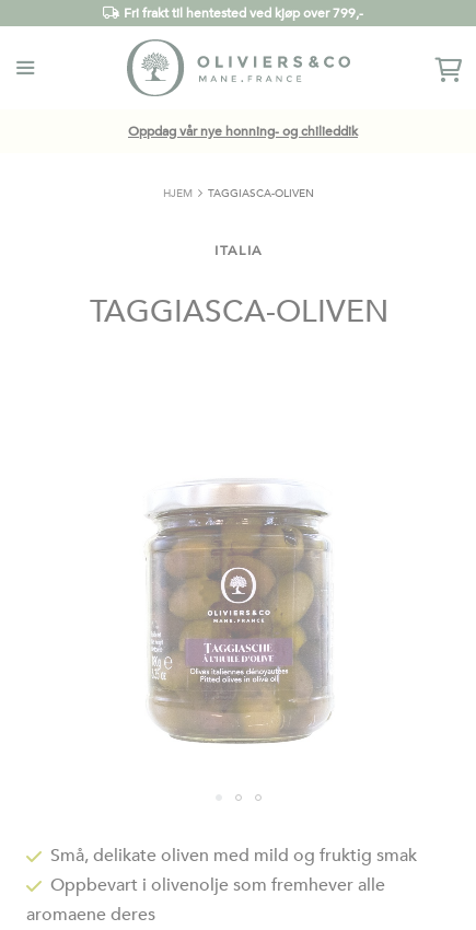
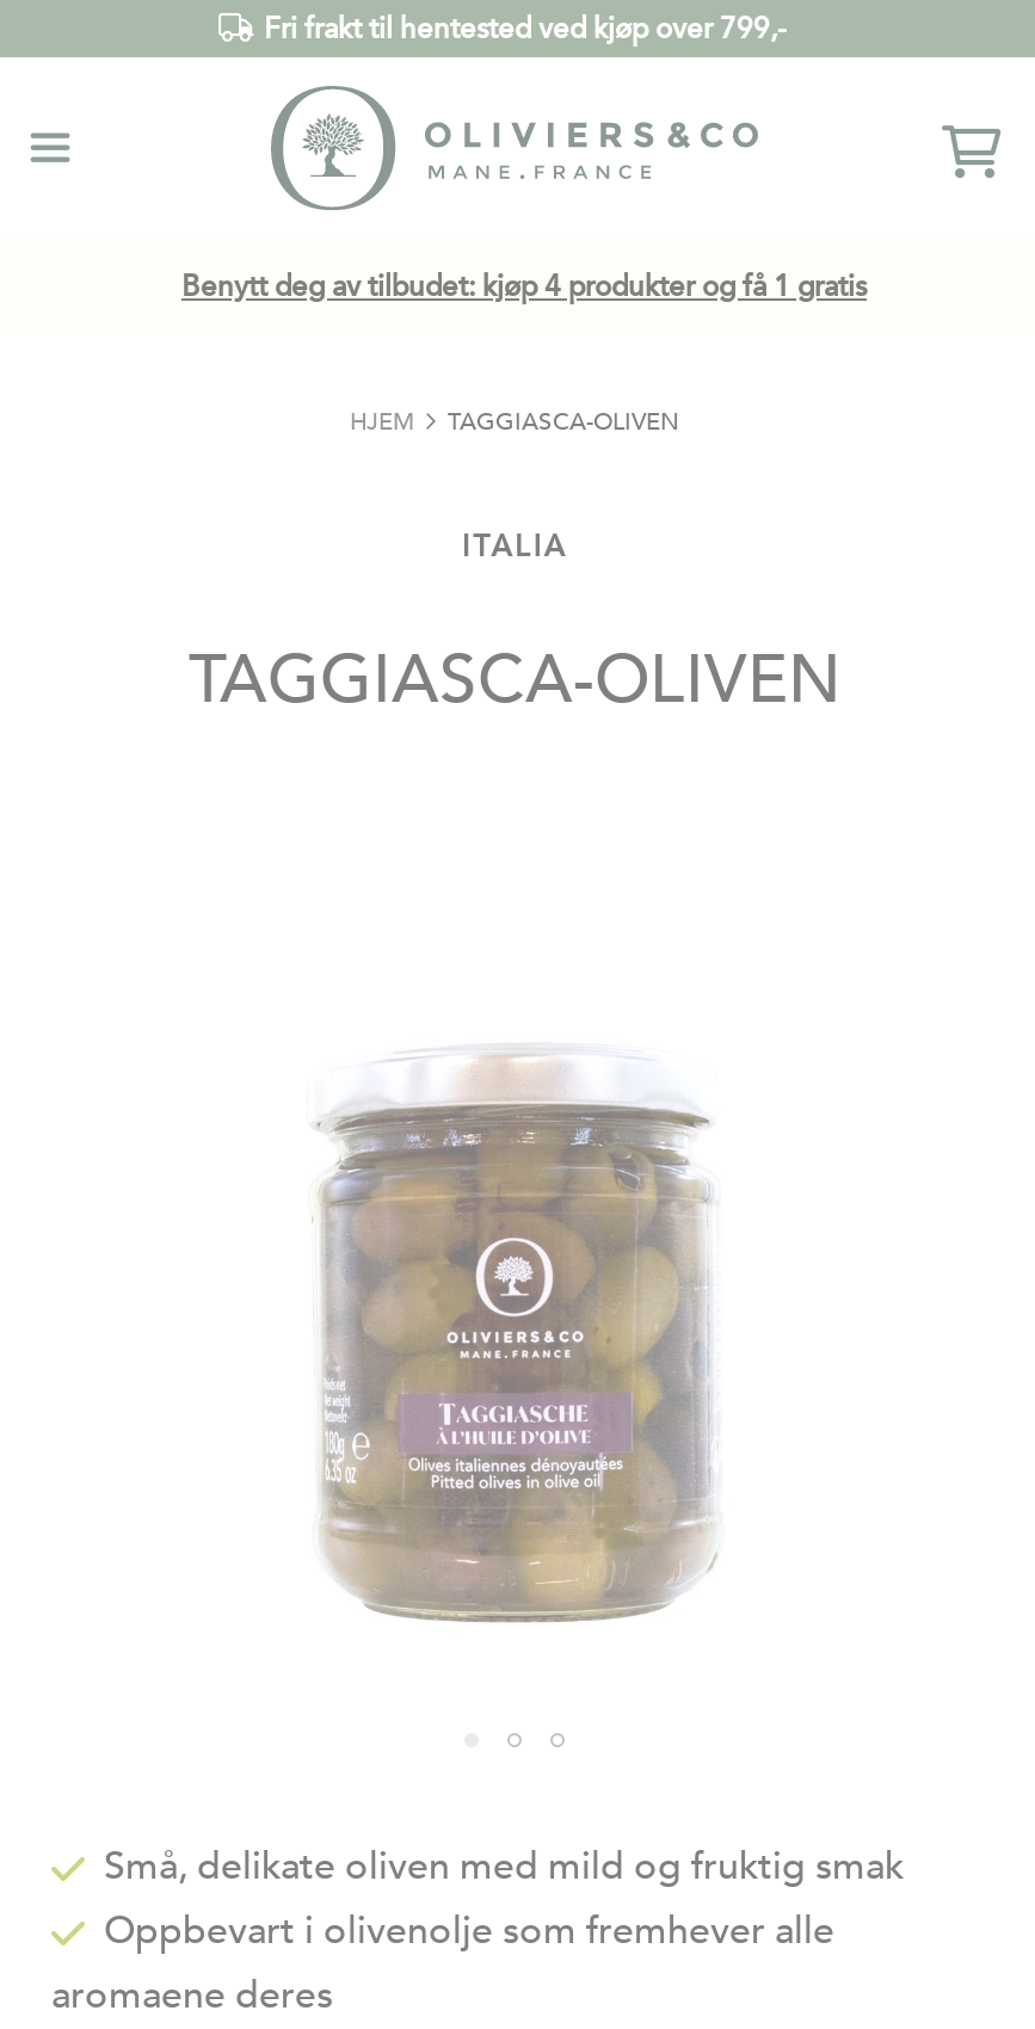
- Oppdag vår nye honning- og chilieddik
+ Benytt deg av tilbudet: kjøp 4 produkter og få 1 gratis
